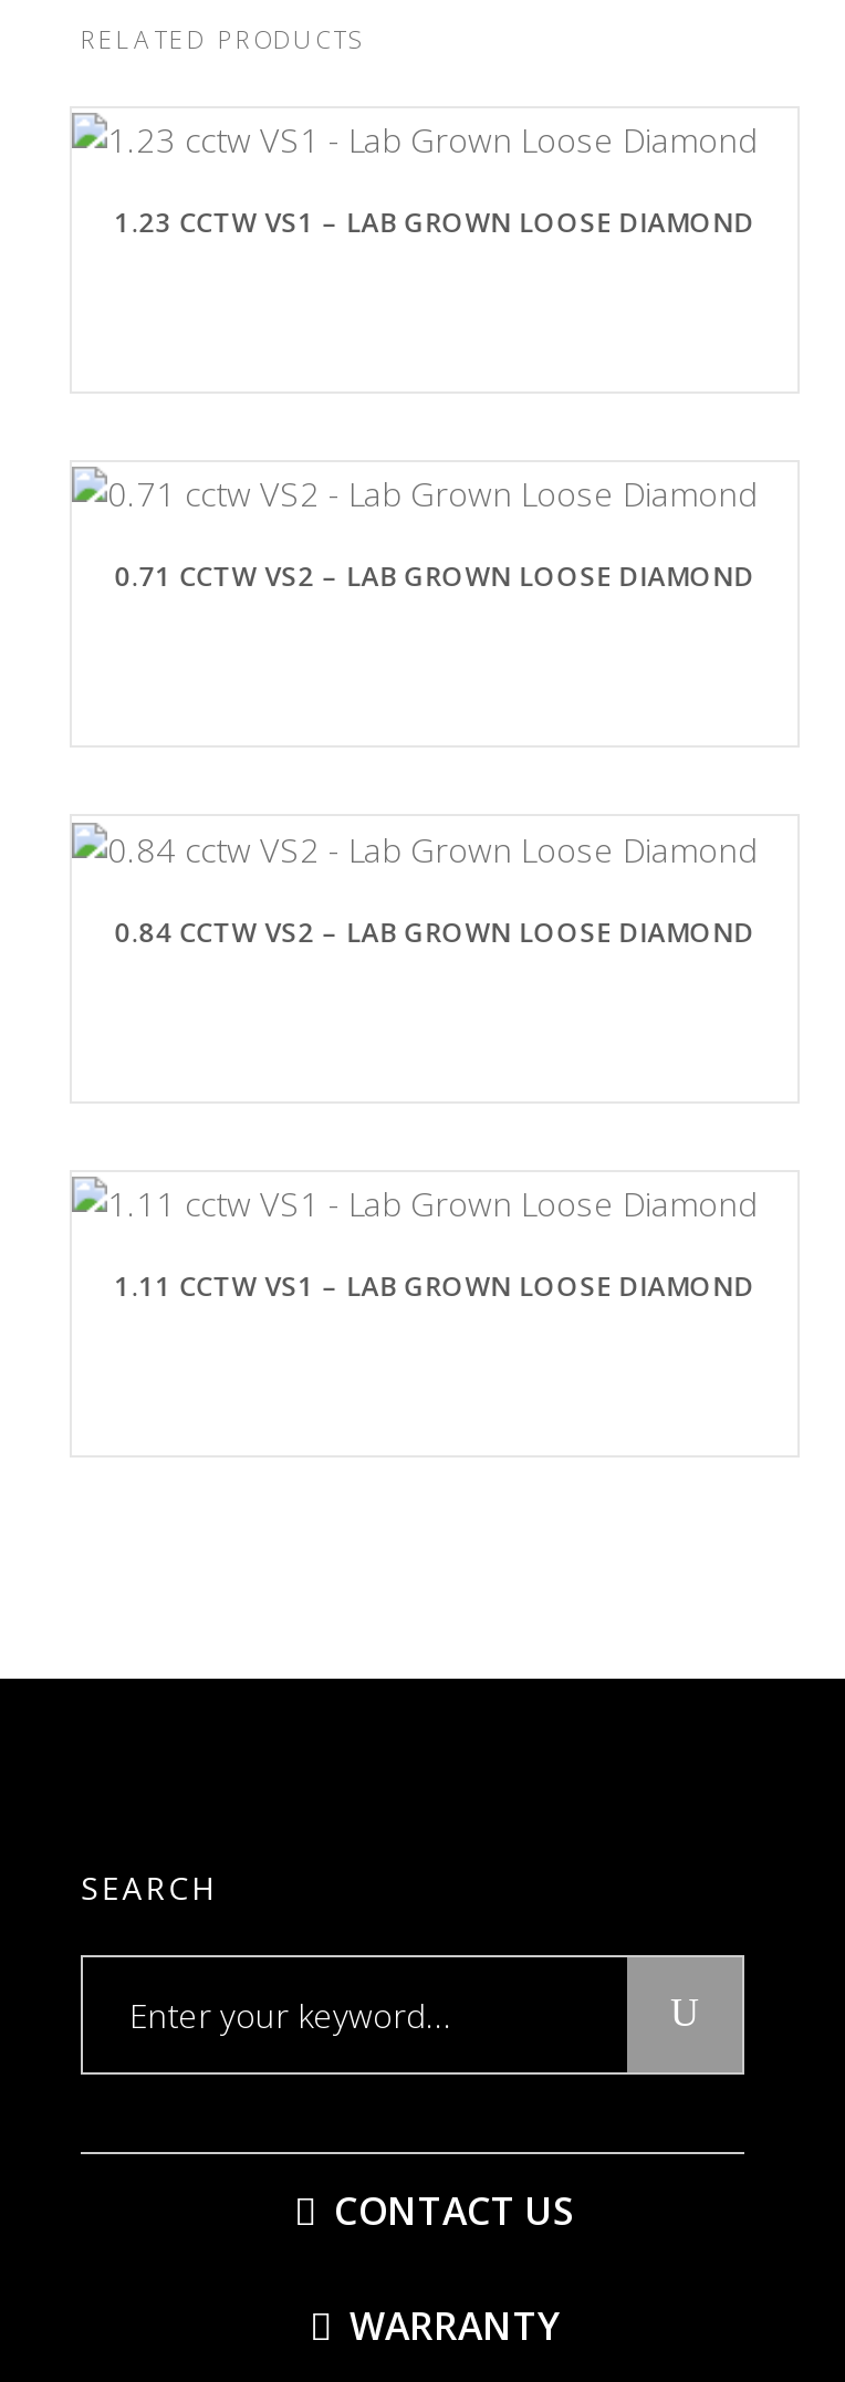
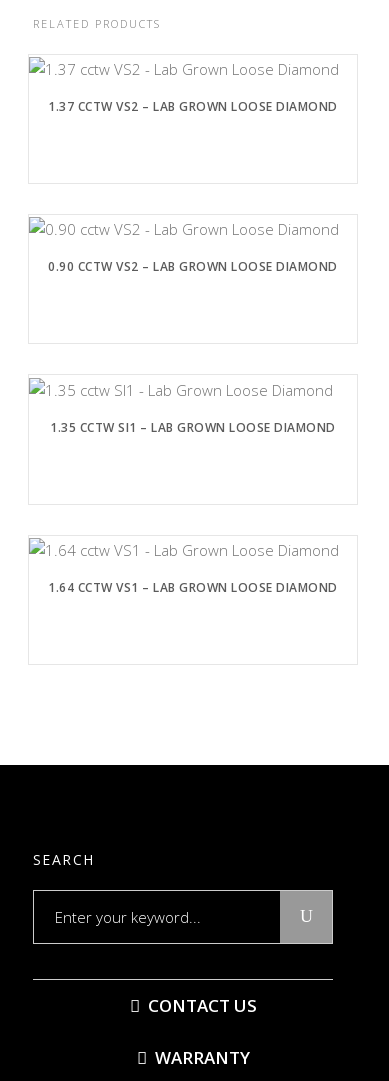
- 1.23 CCTW VS1 – LAB GROWN LOOSE DIAMOND
+ 1.37 CCTW VS2 – LAB GROWN LOOSE DIAMOND

- 0.71 CCTW VS2 – LAB GROWN LOOSE DIAMOND
+ 0.90 CCTW VS2 – LAB GROWN LOOSE DIAMOND

- 0.84 CCTW VS2 – LAB GROWN LOOSE DIAMOND
+ 1.35 CCTW SI1 – LAB GROWN LOOSE DIAMOND

- 1.11 CCTW VS1 – LAB GROWN LOOSE DIAMOND
+ 1.64 CCTW VS1 – LAB GROWN LOOSE DIAMOND
